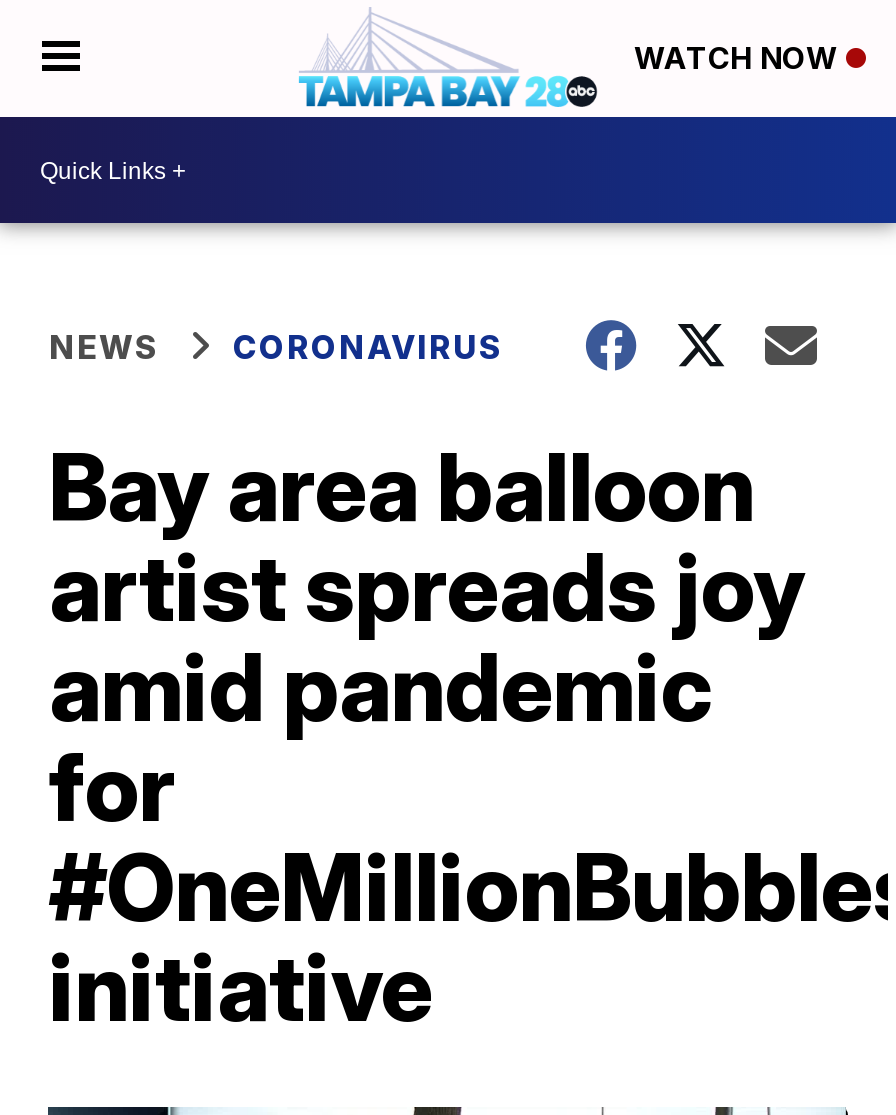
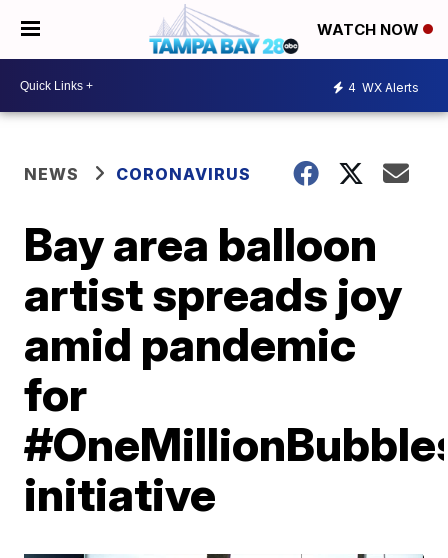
+ 4 WX Alerts
